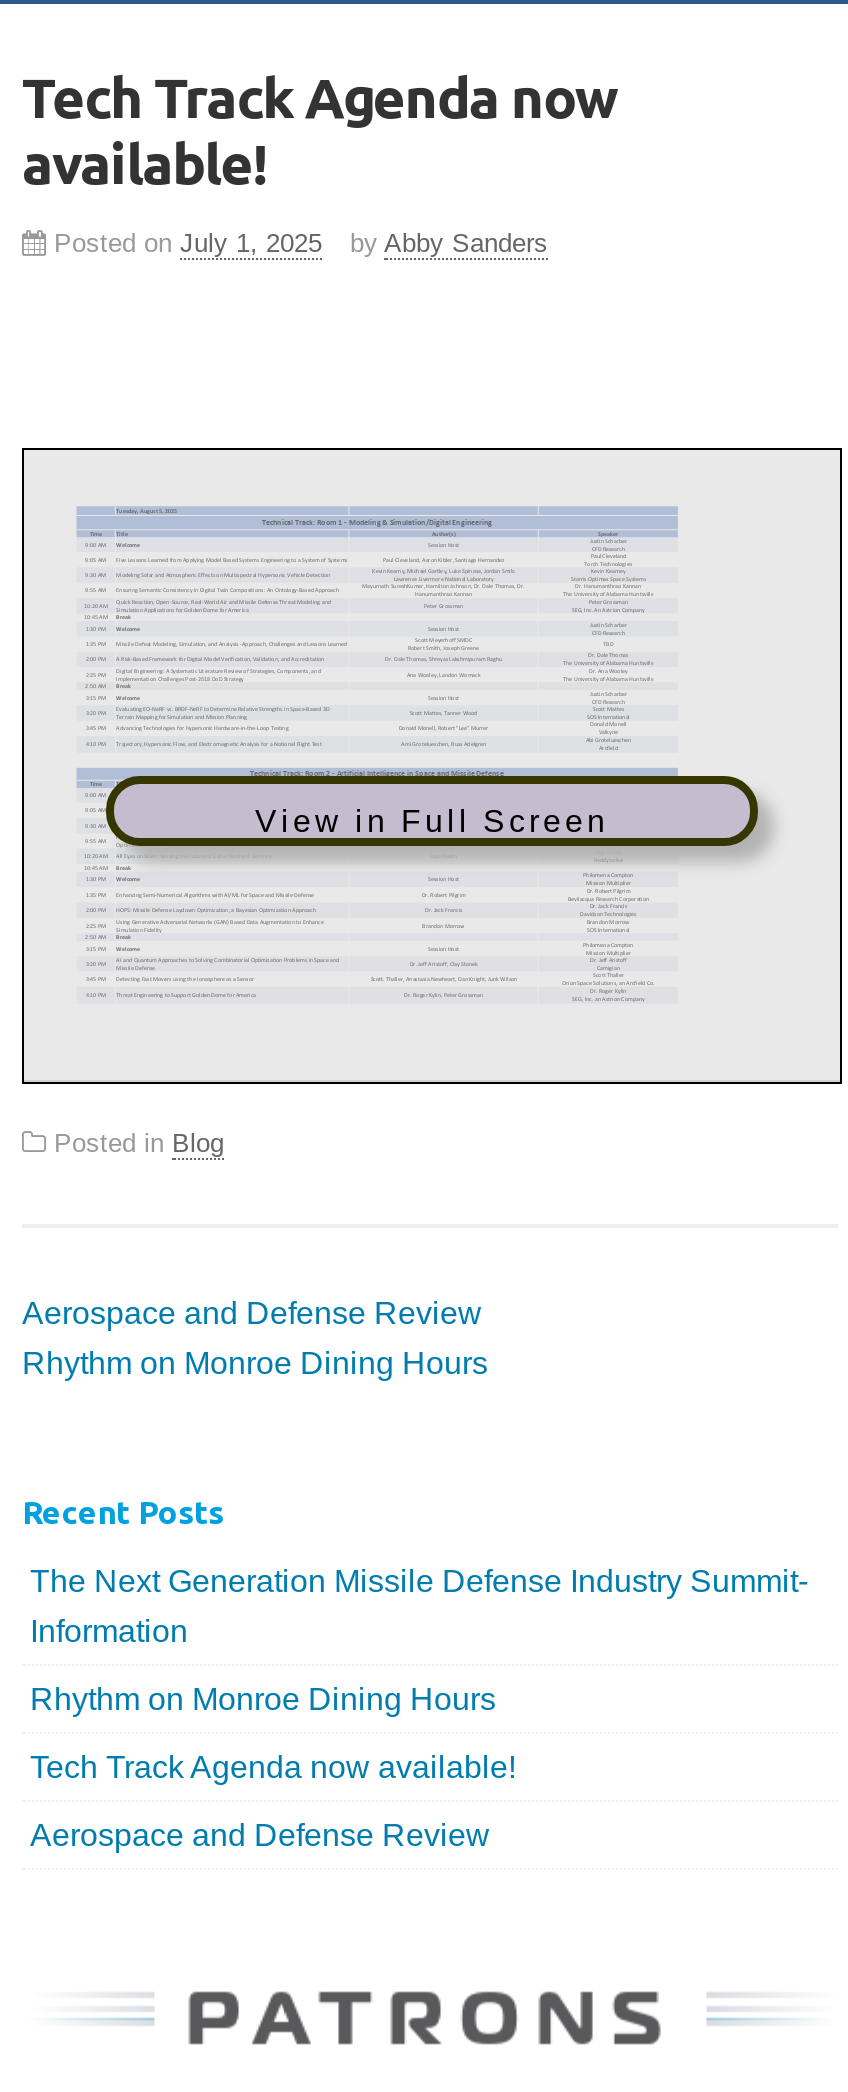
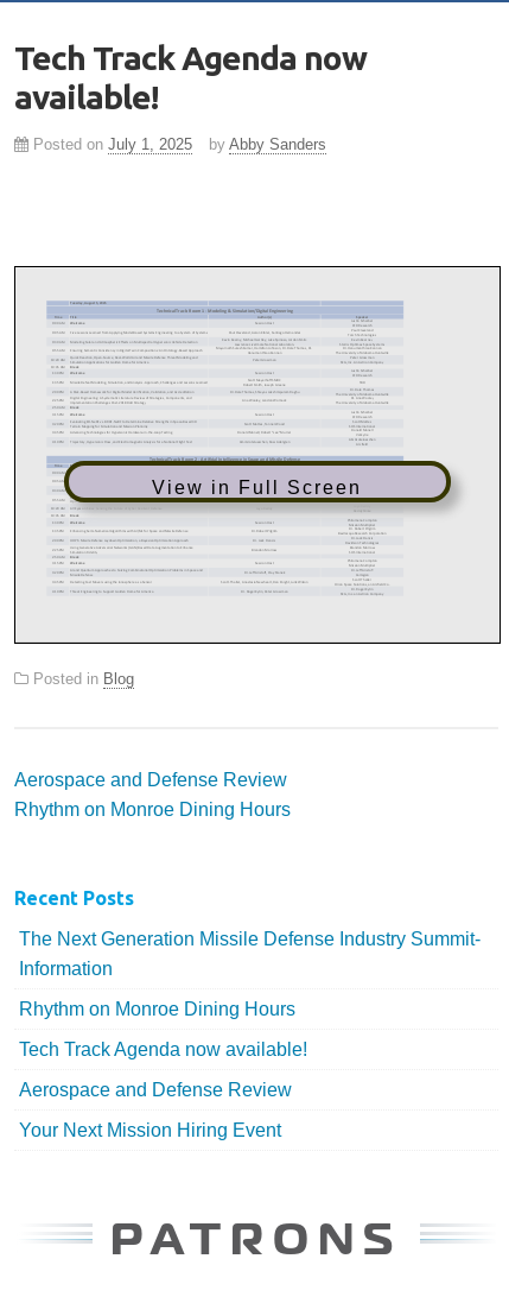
+ Your Next Mission Hiring Event
